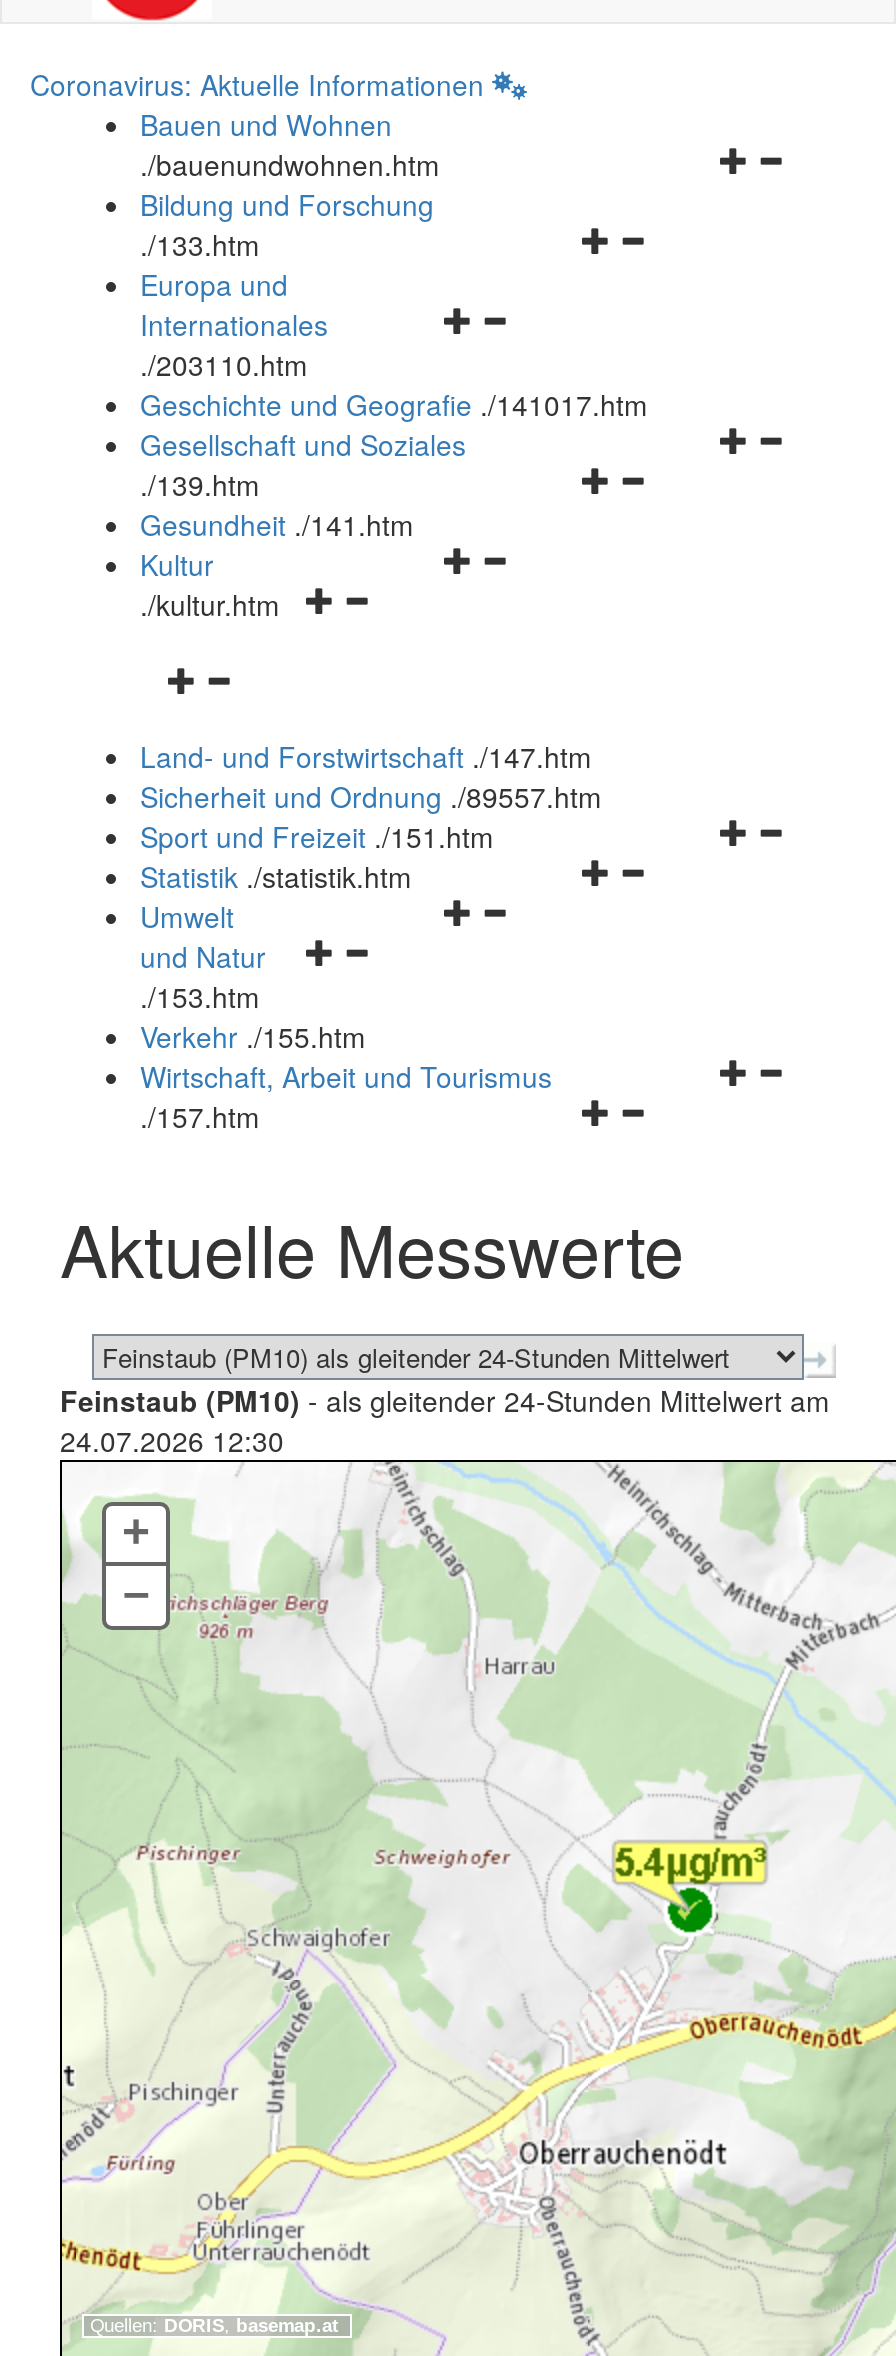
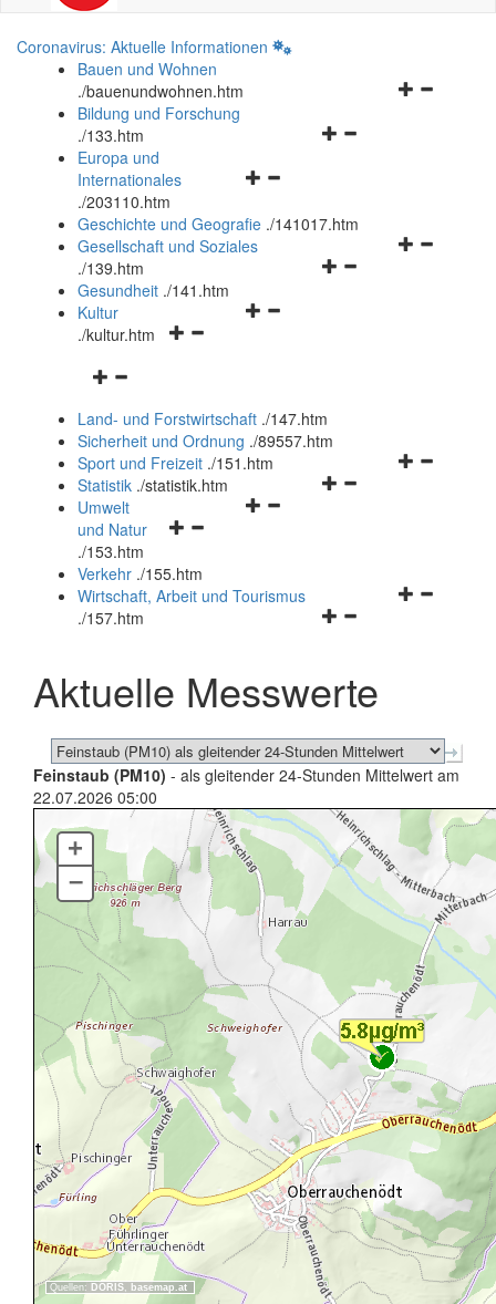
- 24.07.2026 12:30
+ 22.07.2026 05:00
